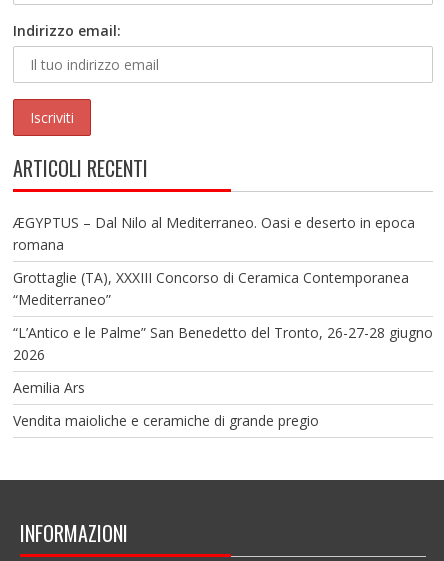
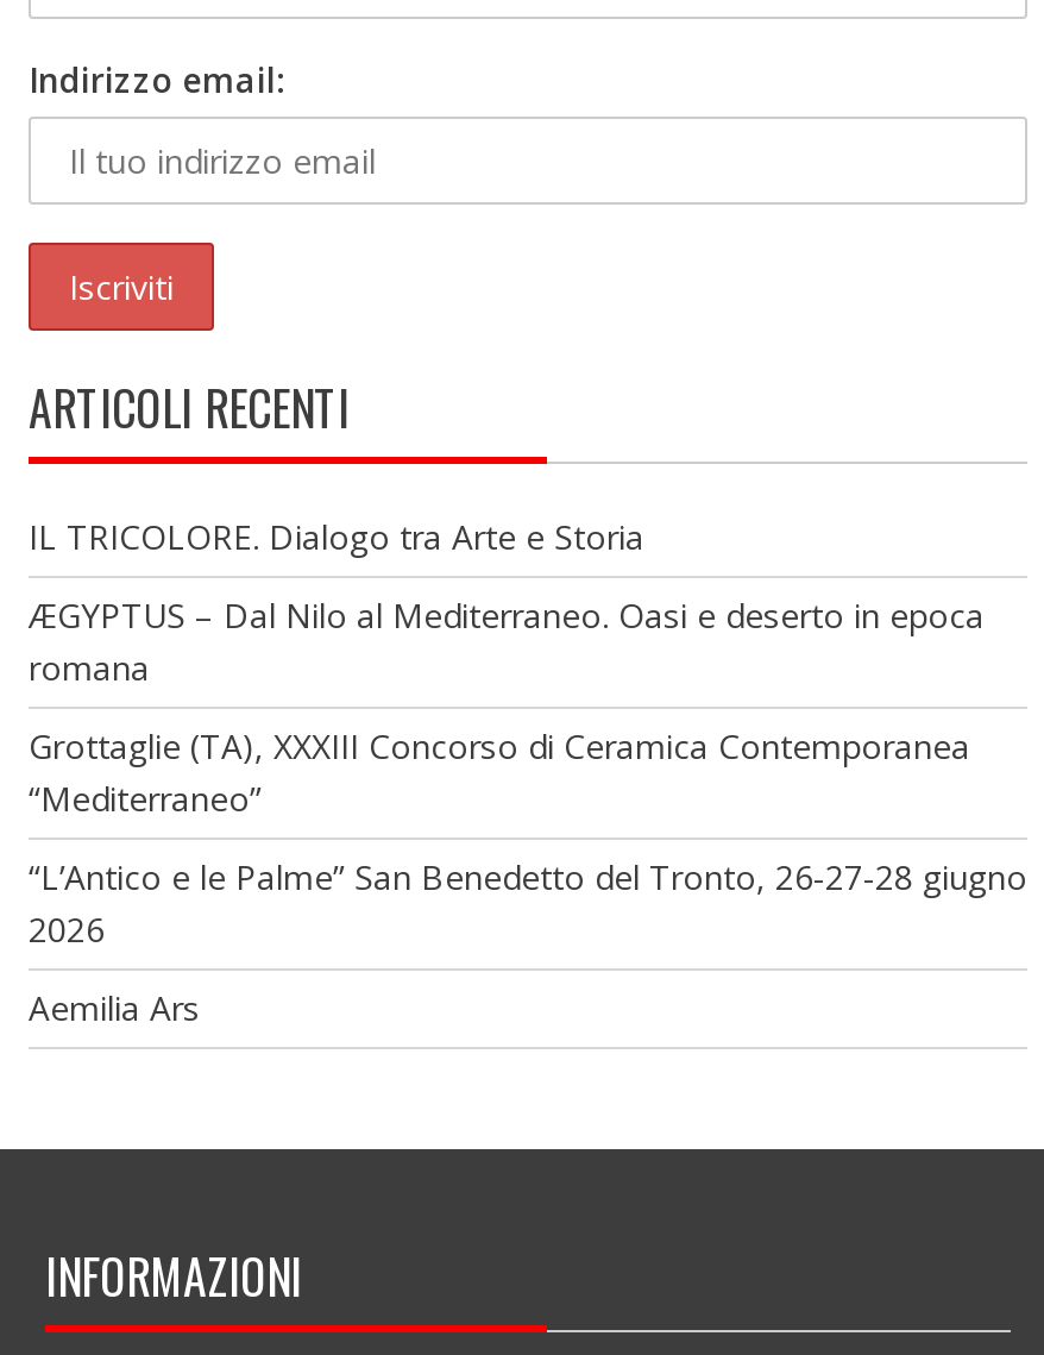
+ IL TRICOLORE. Dialogo tra Arte e Storia

moved down: ÆGYPTUS – Dal Nilo al Mediterraneo. Oasi e deserto in epoca | romana | Grottaglie (TA), XXXIII Concorso di Ceramica Contemporanea | “Mediterraneo” | “L’Antico e le Palme” San Benedetto del Tronto, 26-27-28 giugno | 2026 | Aemilia Ars

- Vendita maioliche e ceramiche di grande pregio
